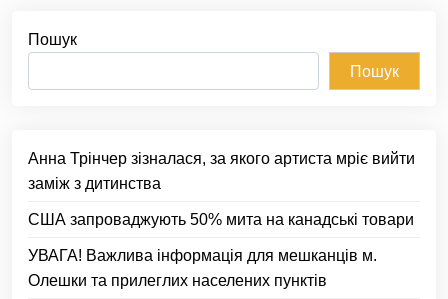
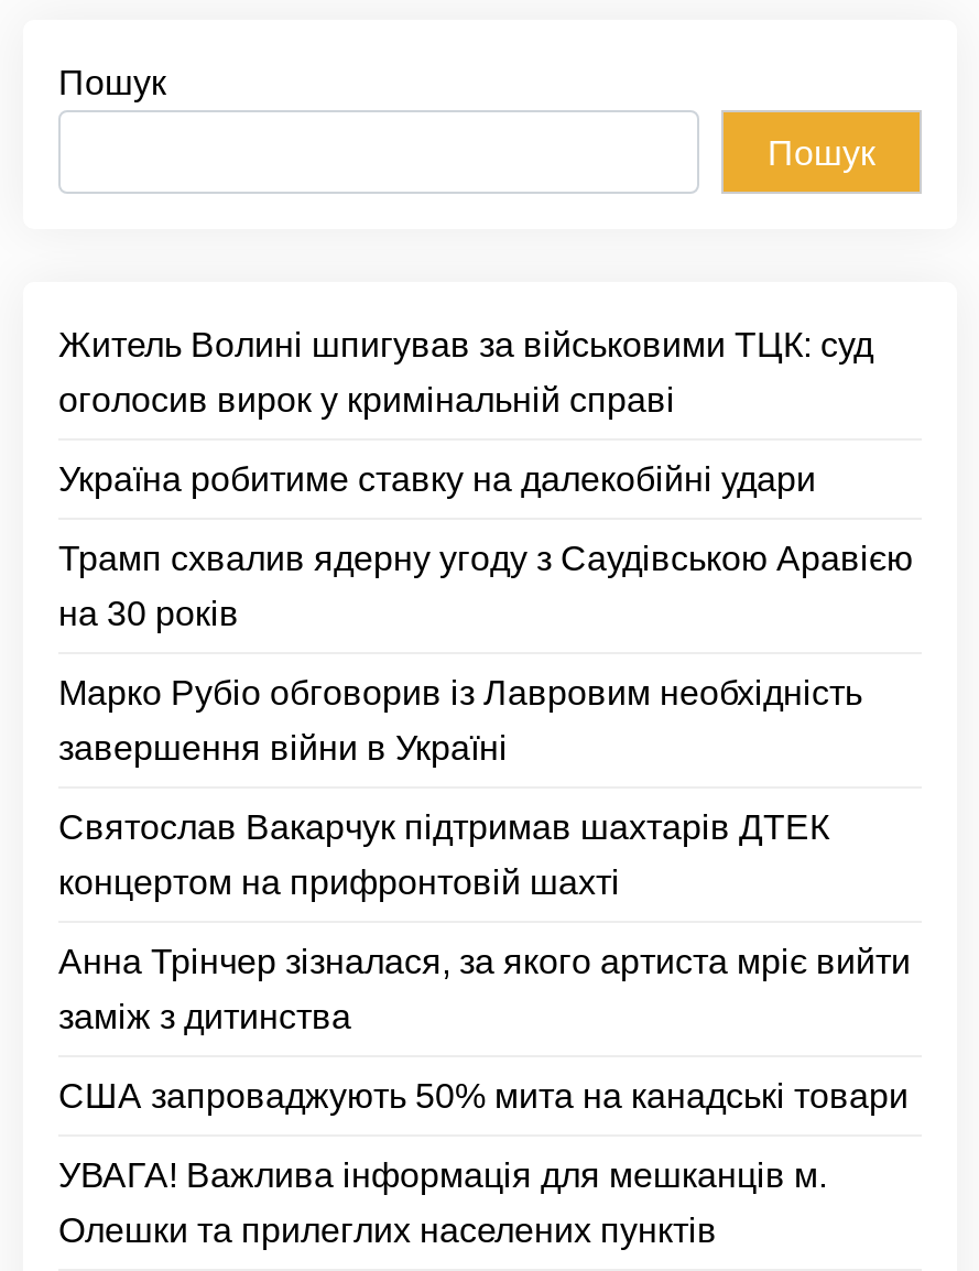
+ Житель Волині шпигував за військовими ТЦК: суд
+ оголосив вирок у кримінальній справі
+ Україна робитиме ставку на далекобійні удари
+ Трамп схвалив ядерну угоду з Саудівською Аравією
+ на 30 років
+ Марко Рубіо обговорив із Лавровим необхідність
+ завершення війни в Україні
+ Святослав Вакарчук підтримав шахтарів ДТЕК
+ концертом на прифронтовій шахті
